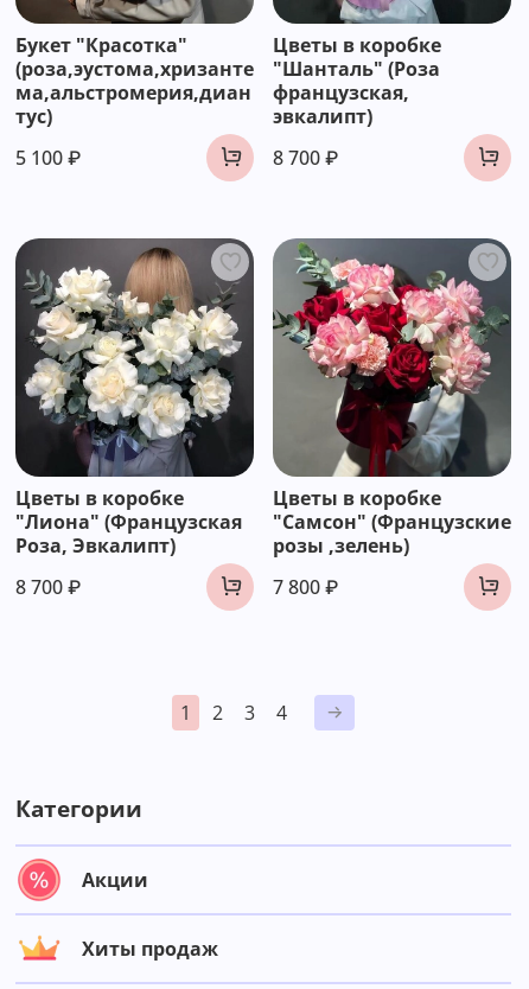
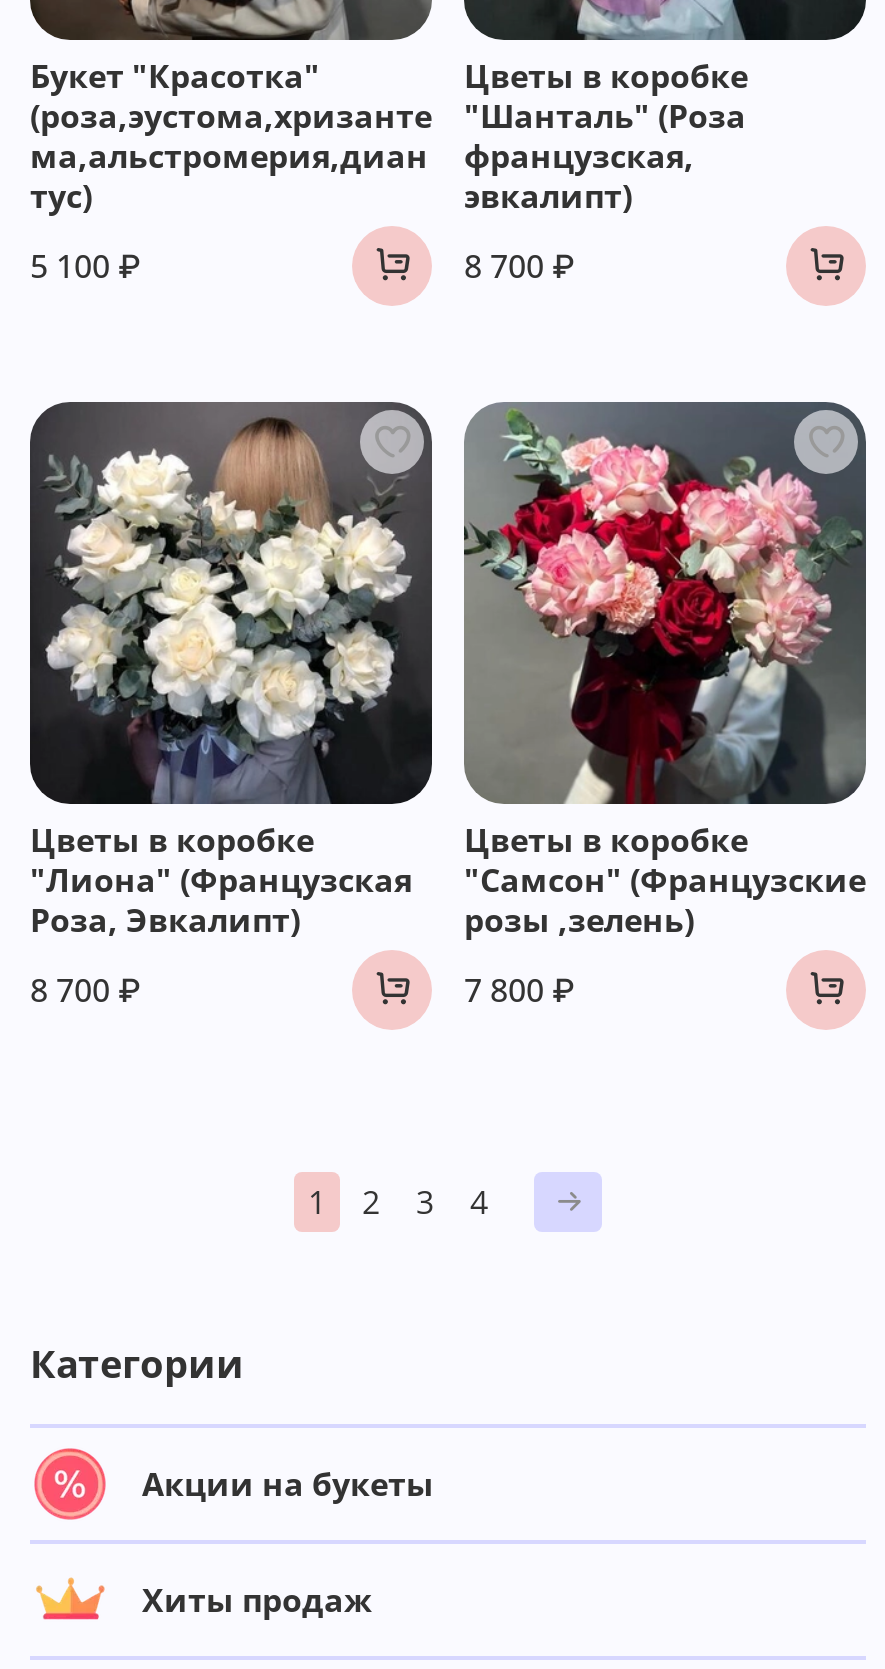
- Акции
+ Акции на букеты
